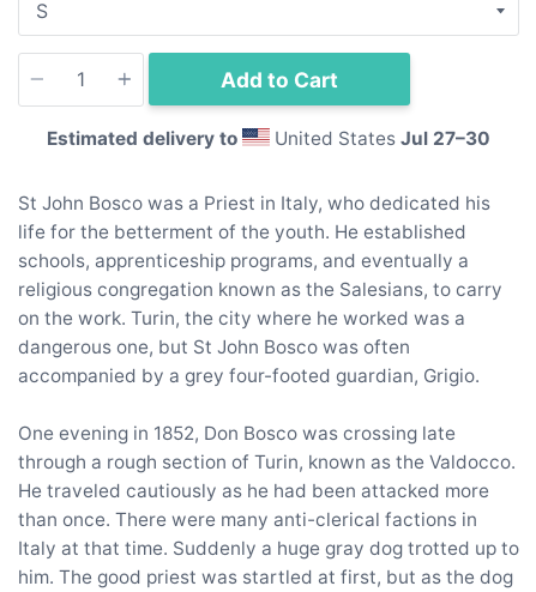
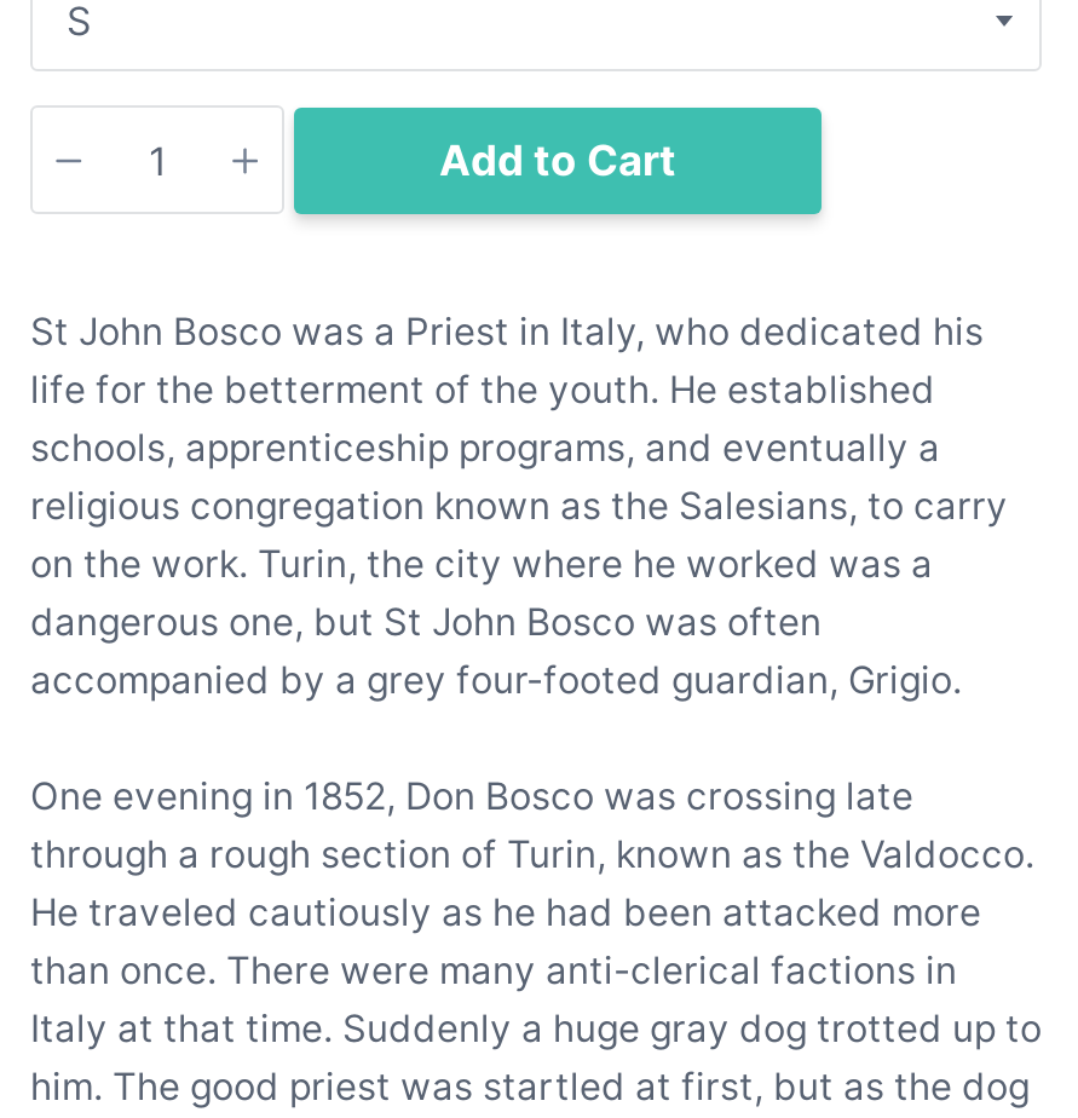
- Estimated delivery to
- United States Jul 27–30
